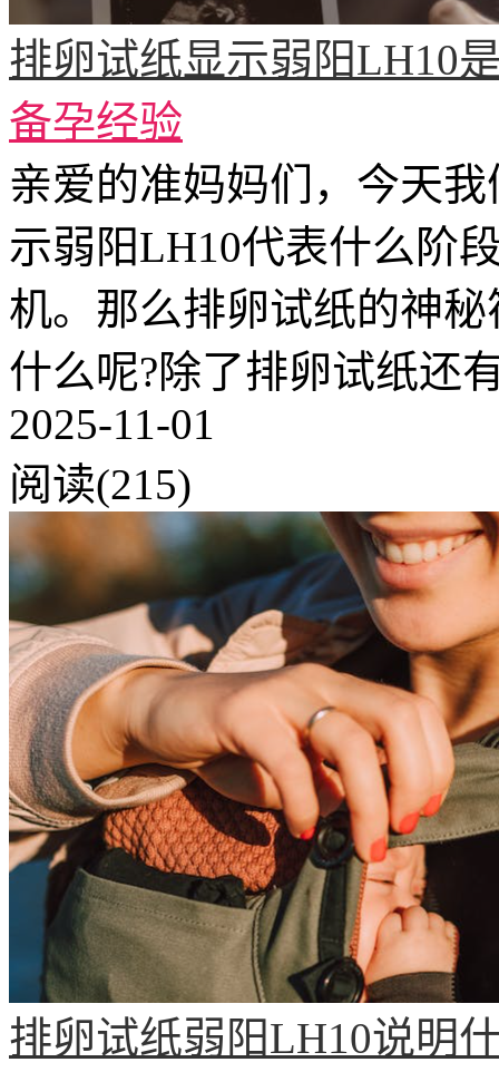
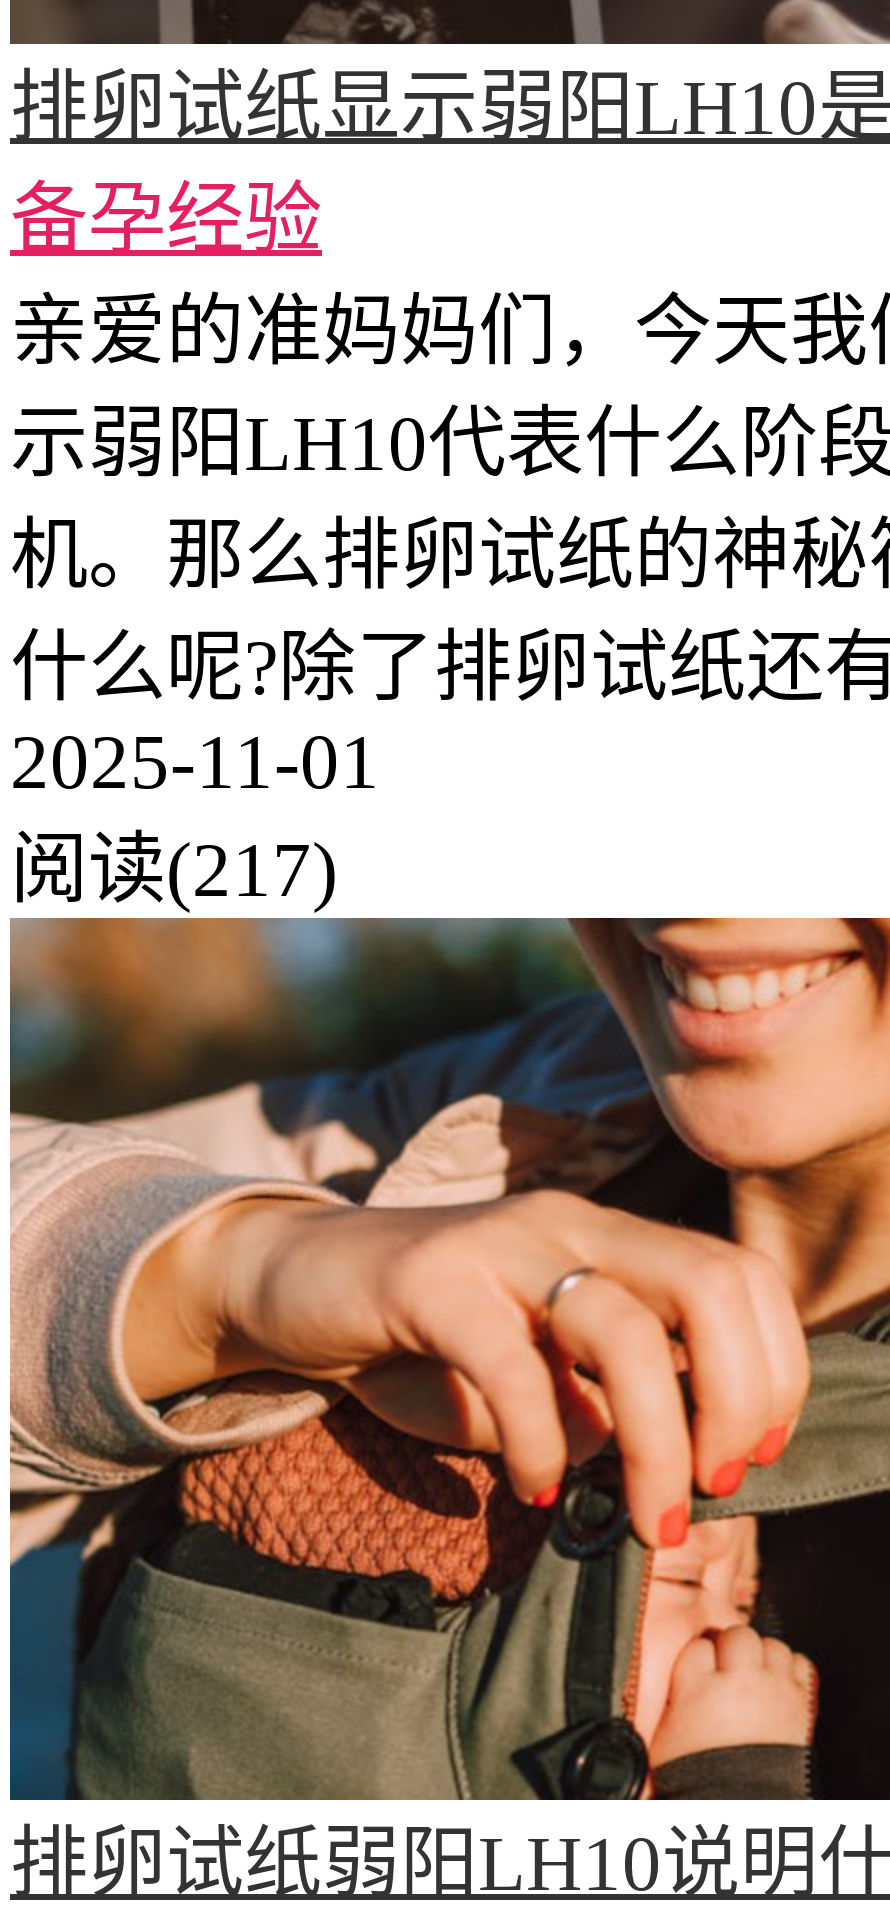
- 阅读(215)
+ 阅读(217)
